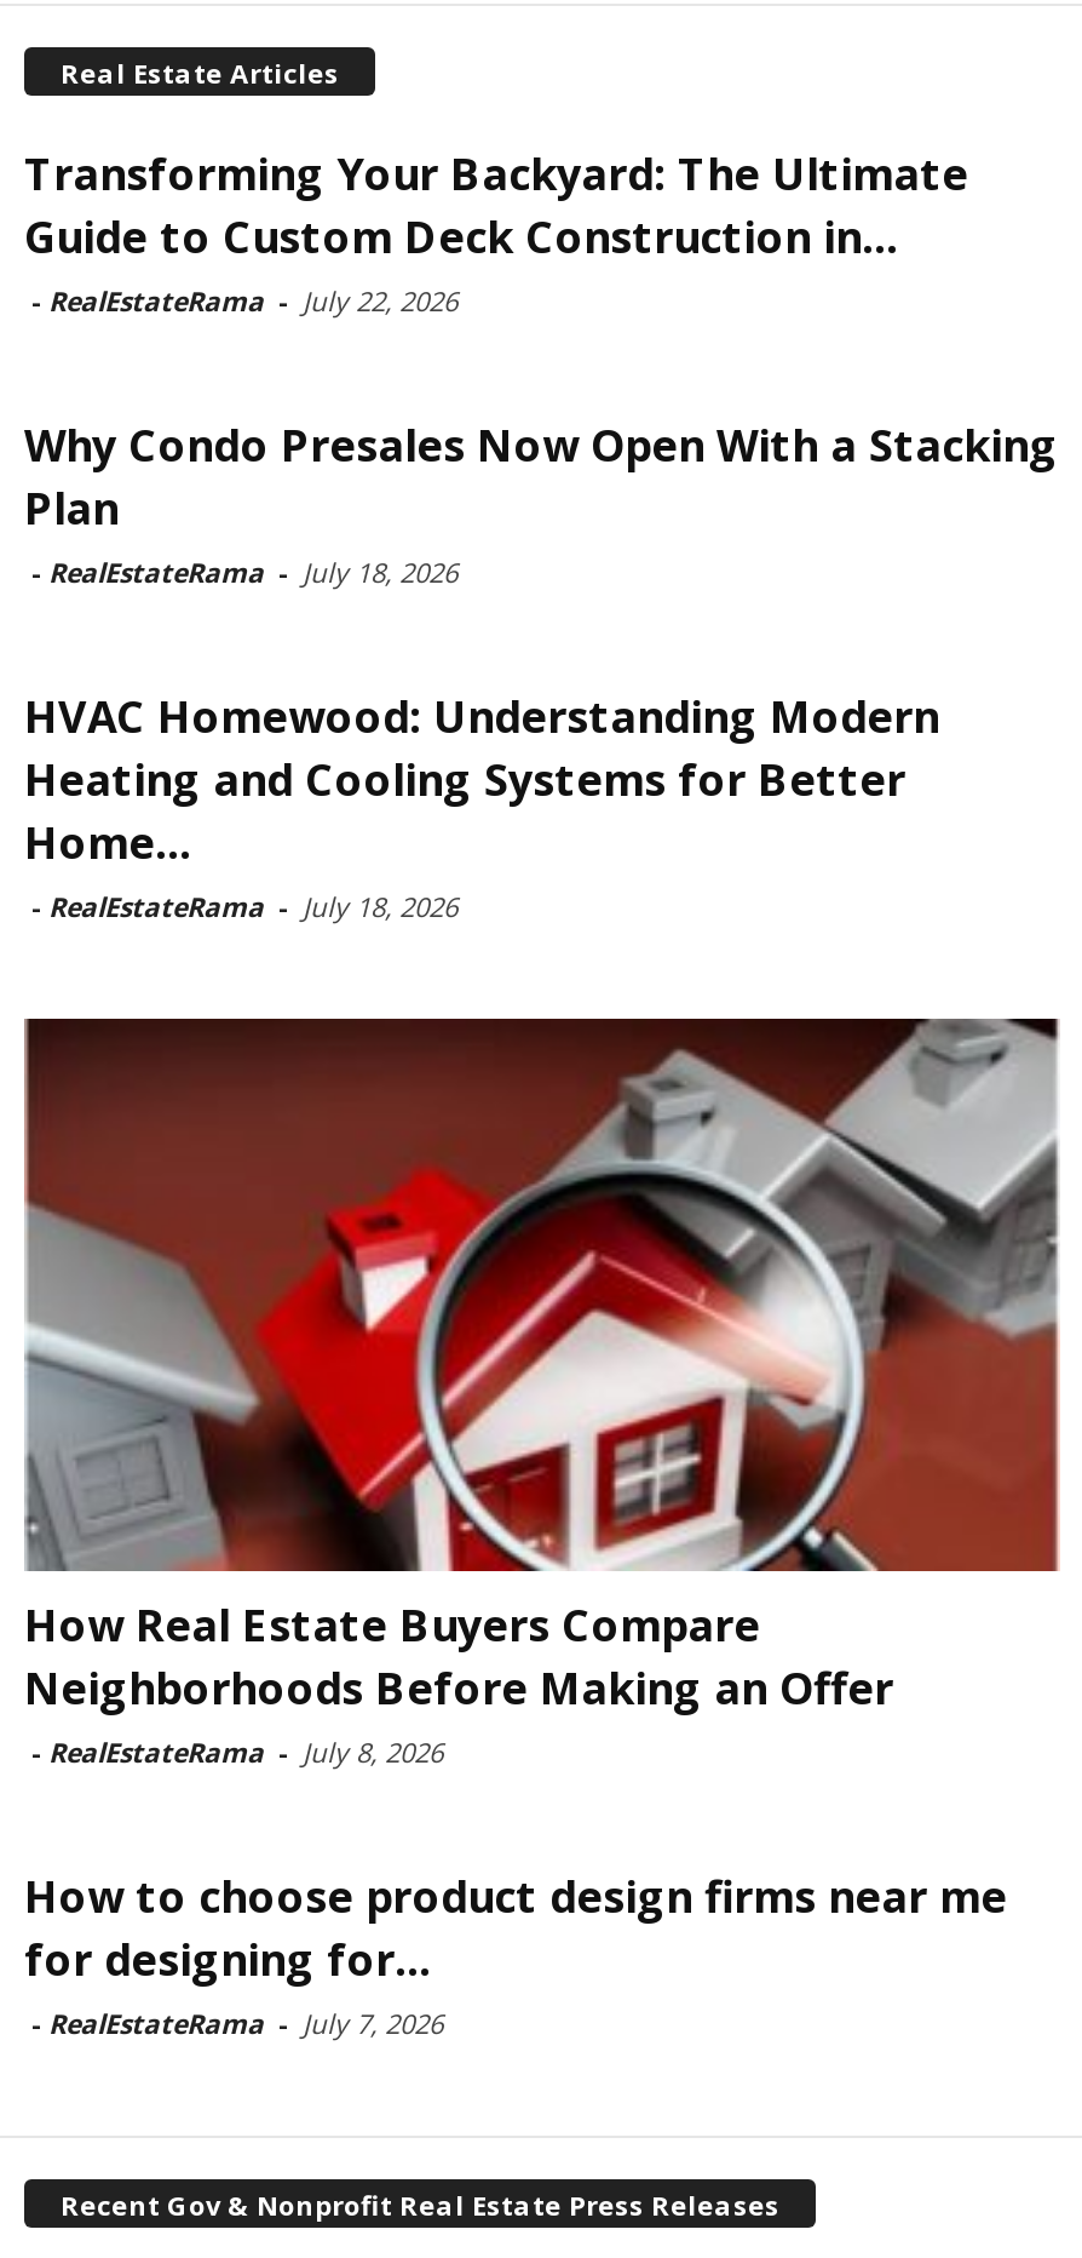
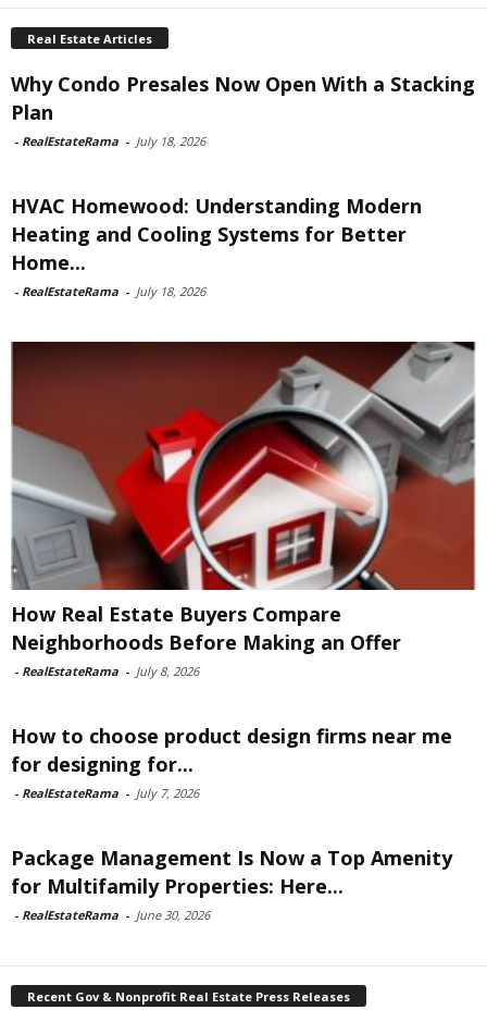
- Transforming Your Backyard: The Ultimate
- Guide to Custom Deck Construction in...
- - RealEstateRama - July 22, 2026

moved up: [image] | Why Condo Presales Now Open With a Stacking | Plan | ... | for designing for... | - RealEstateRama - July 7, 2026

+ Package Management Is Now a Top Amenity
+ for Multifamily Properties: Here...
+ - RealEstateRama - June 30, 2026
